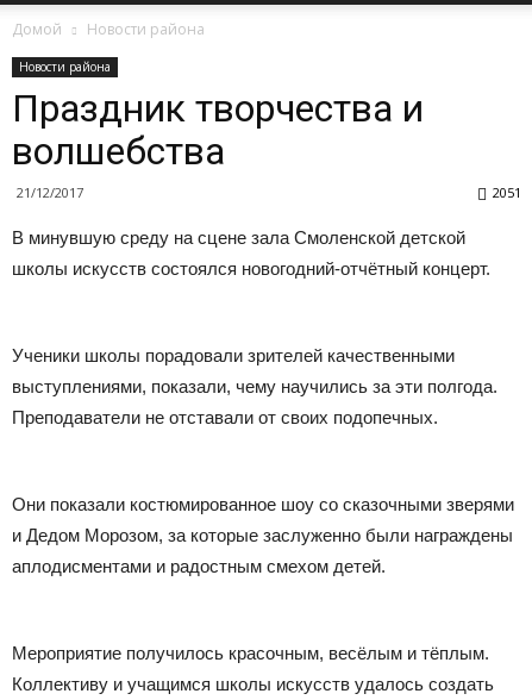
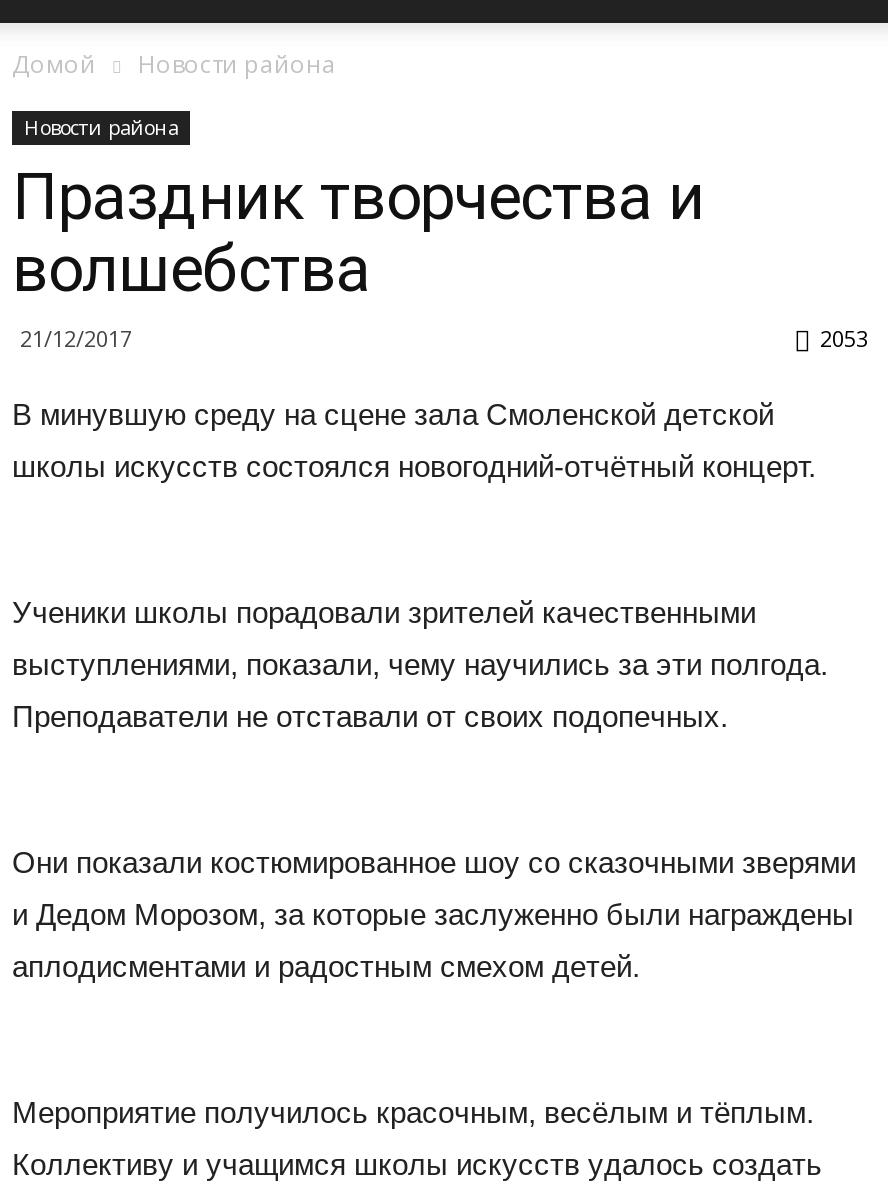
- 2051
+ 2053
